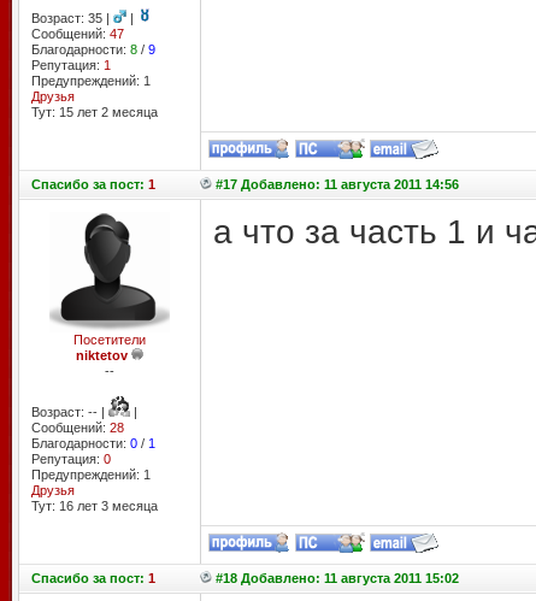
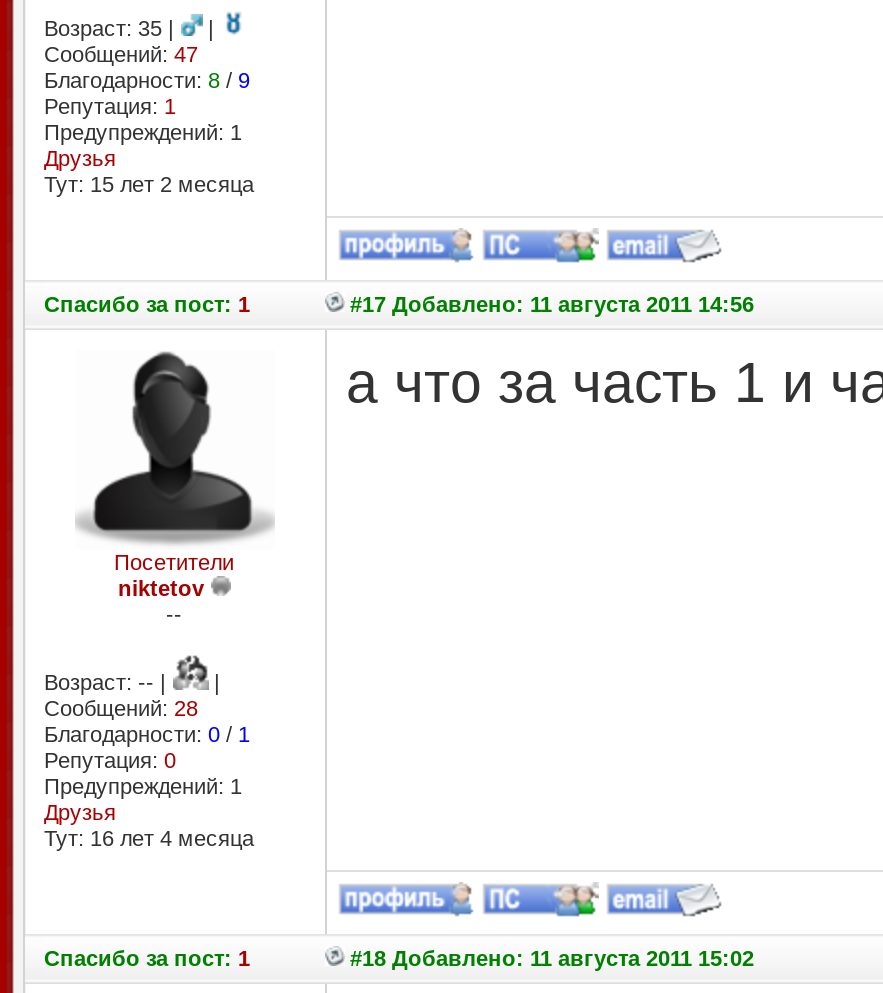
- Тут: 16 лет 3 месяцa
+ Тут: 16 лет 4 месяцa
